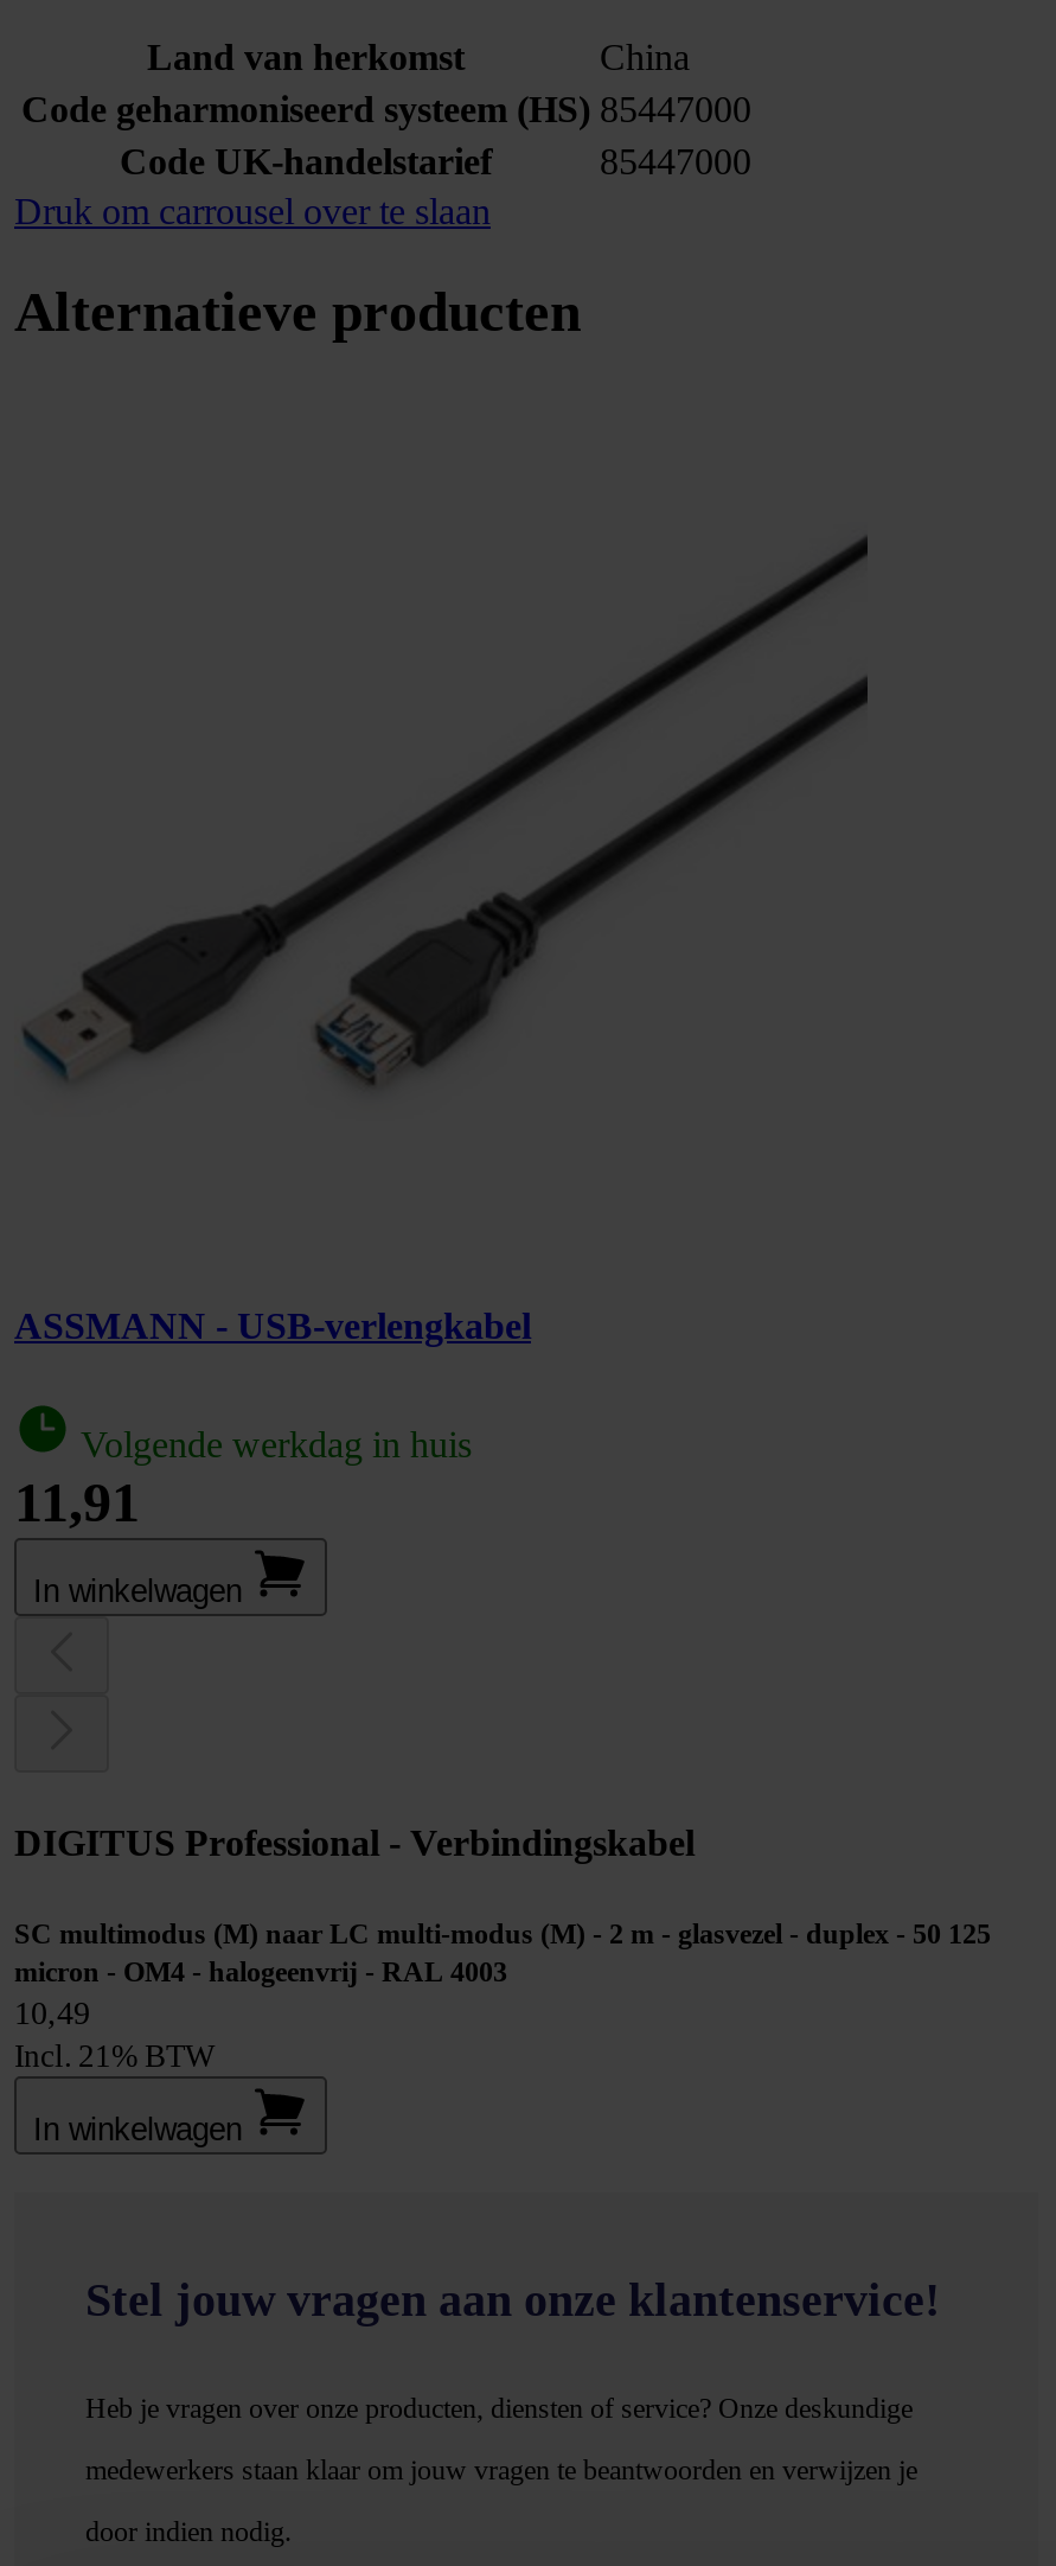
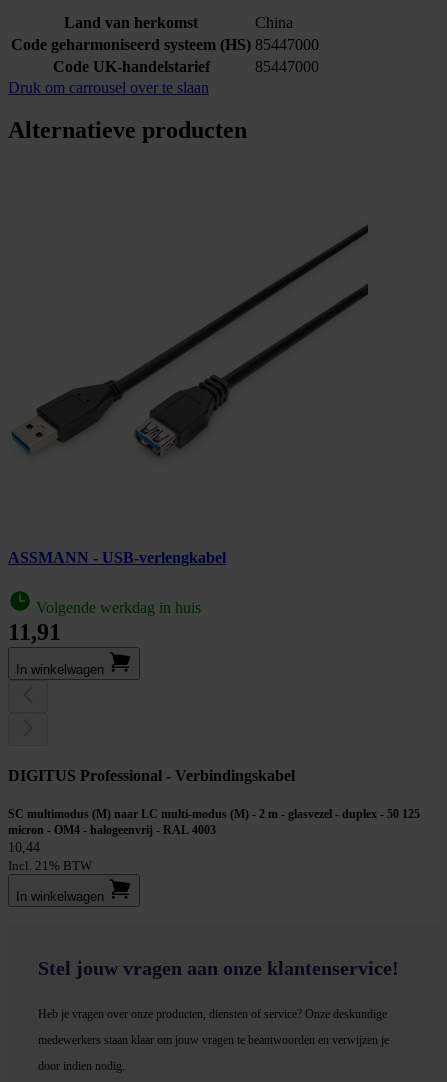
- 10,49
+ 10,44
